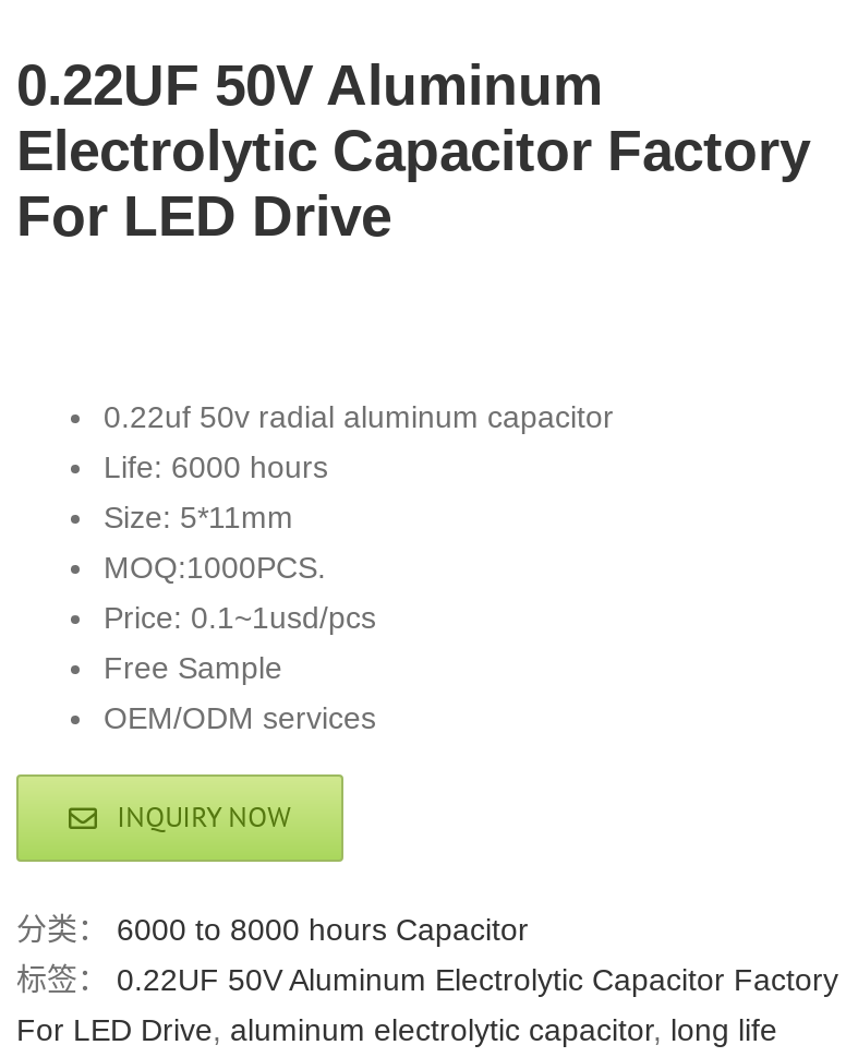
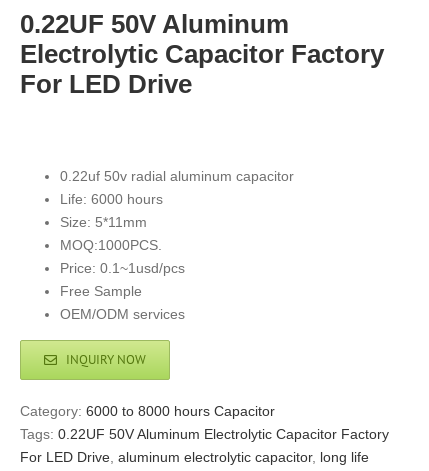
- 分类：6000 to 8000 hours Capacitor
- 标签：0.22UF 50V Aluminum Electrolytic Capacitor Factory
+ Category: 6000 to 8000 hours Capacitor
+ Tags: 0.22UF 50V Aluminum Electrolytic Capacitor Factory
